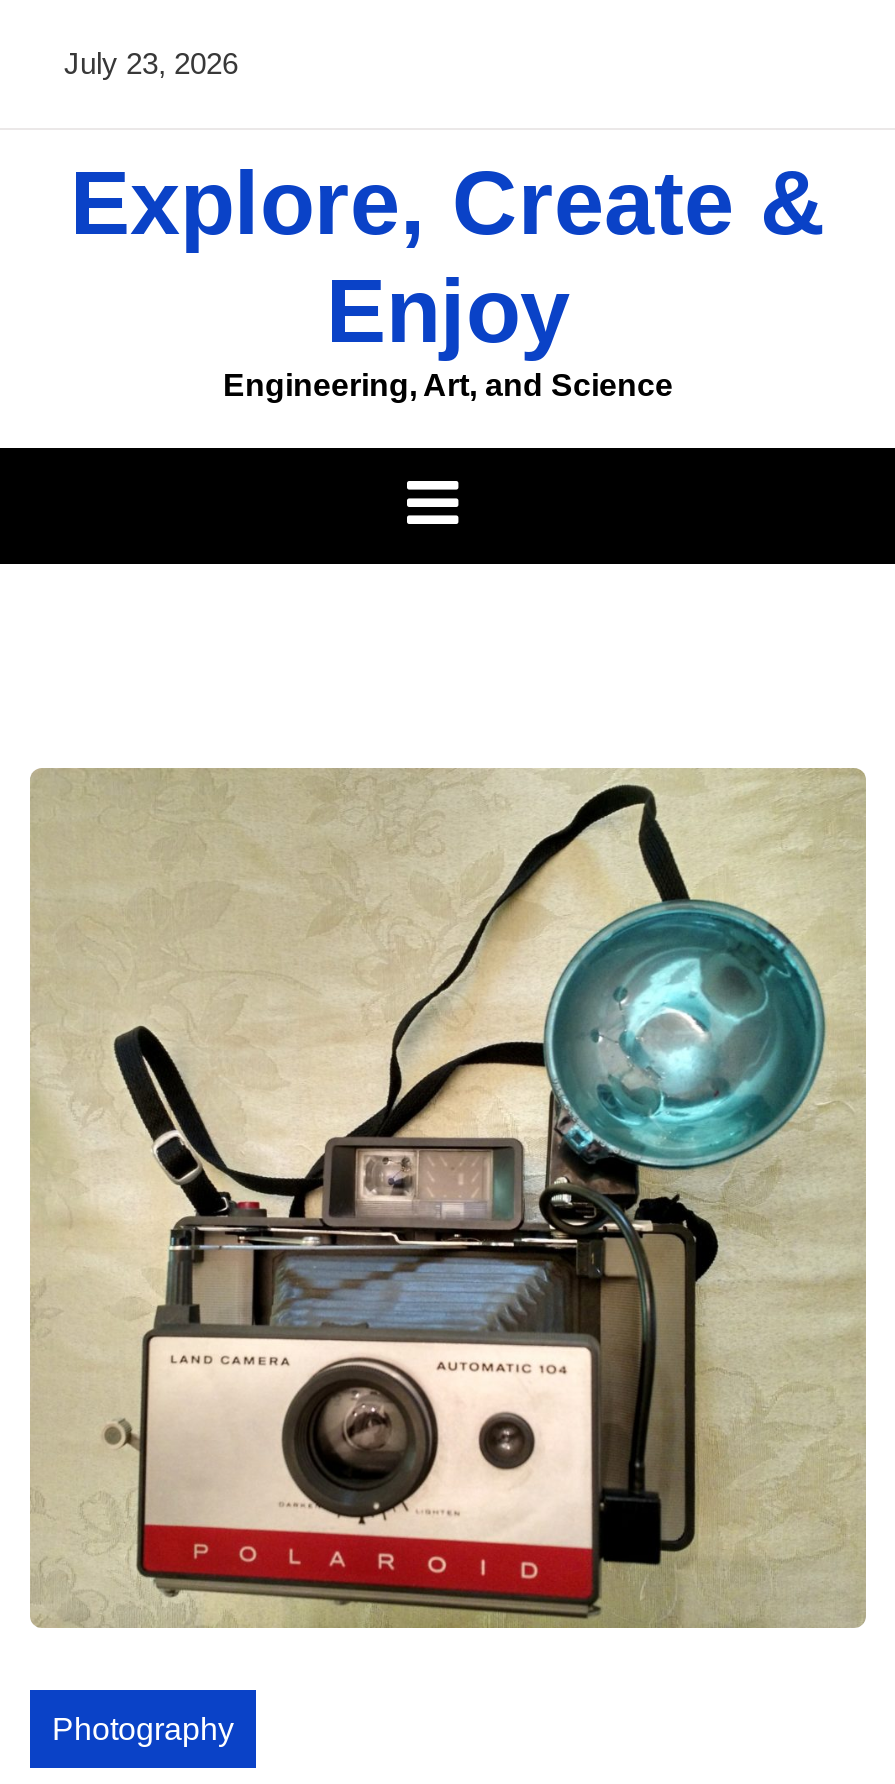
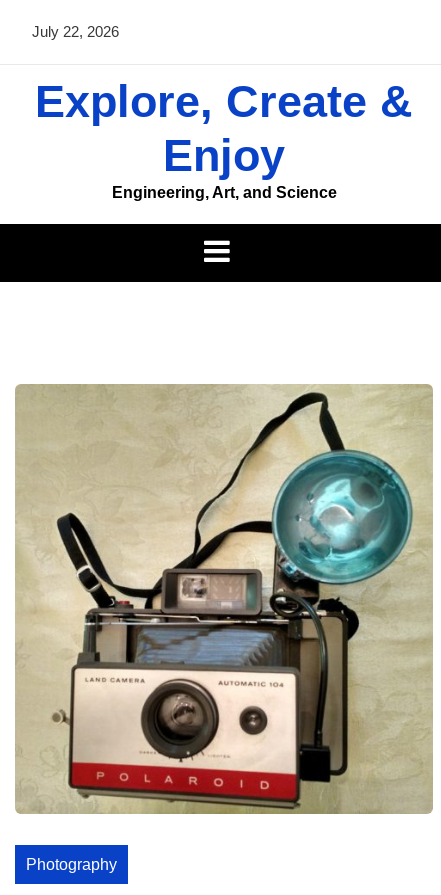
- July 23, 2026
+ July 22, 2026
